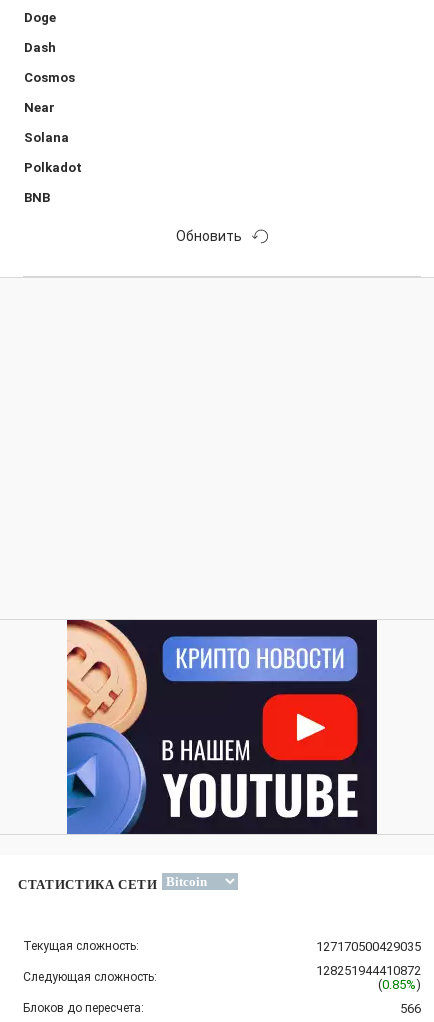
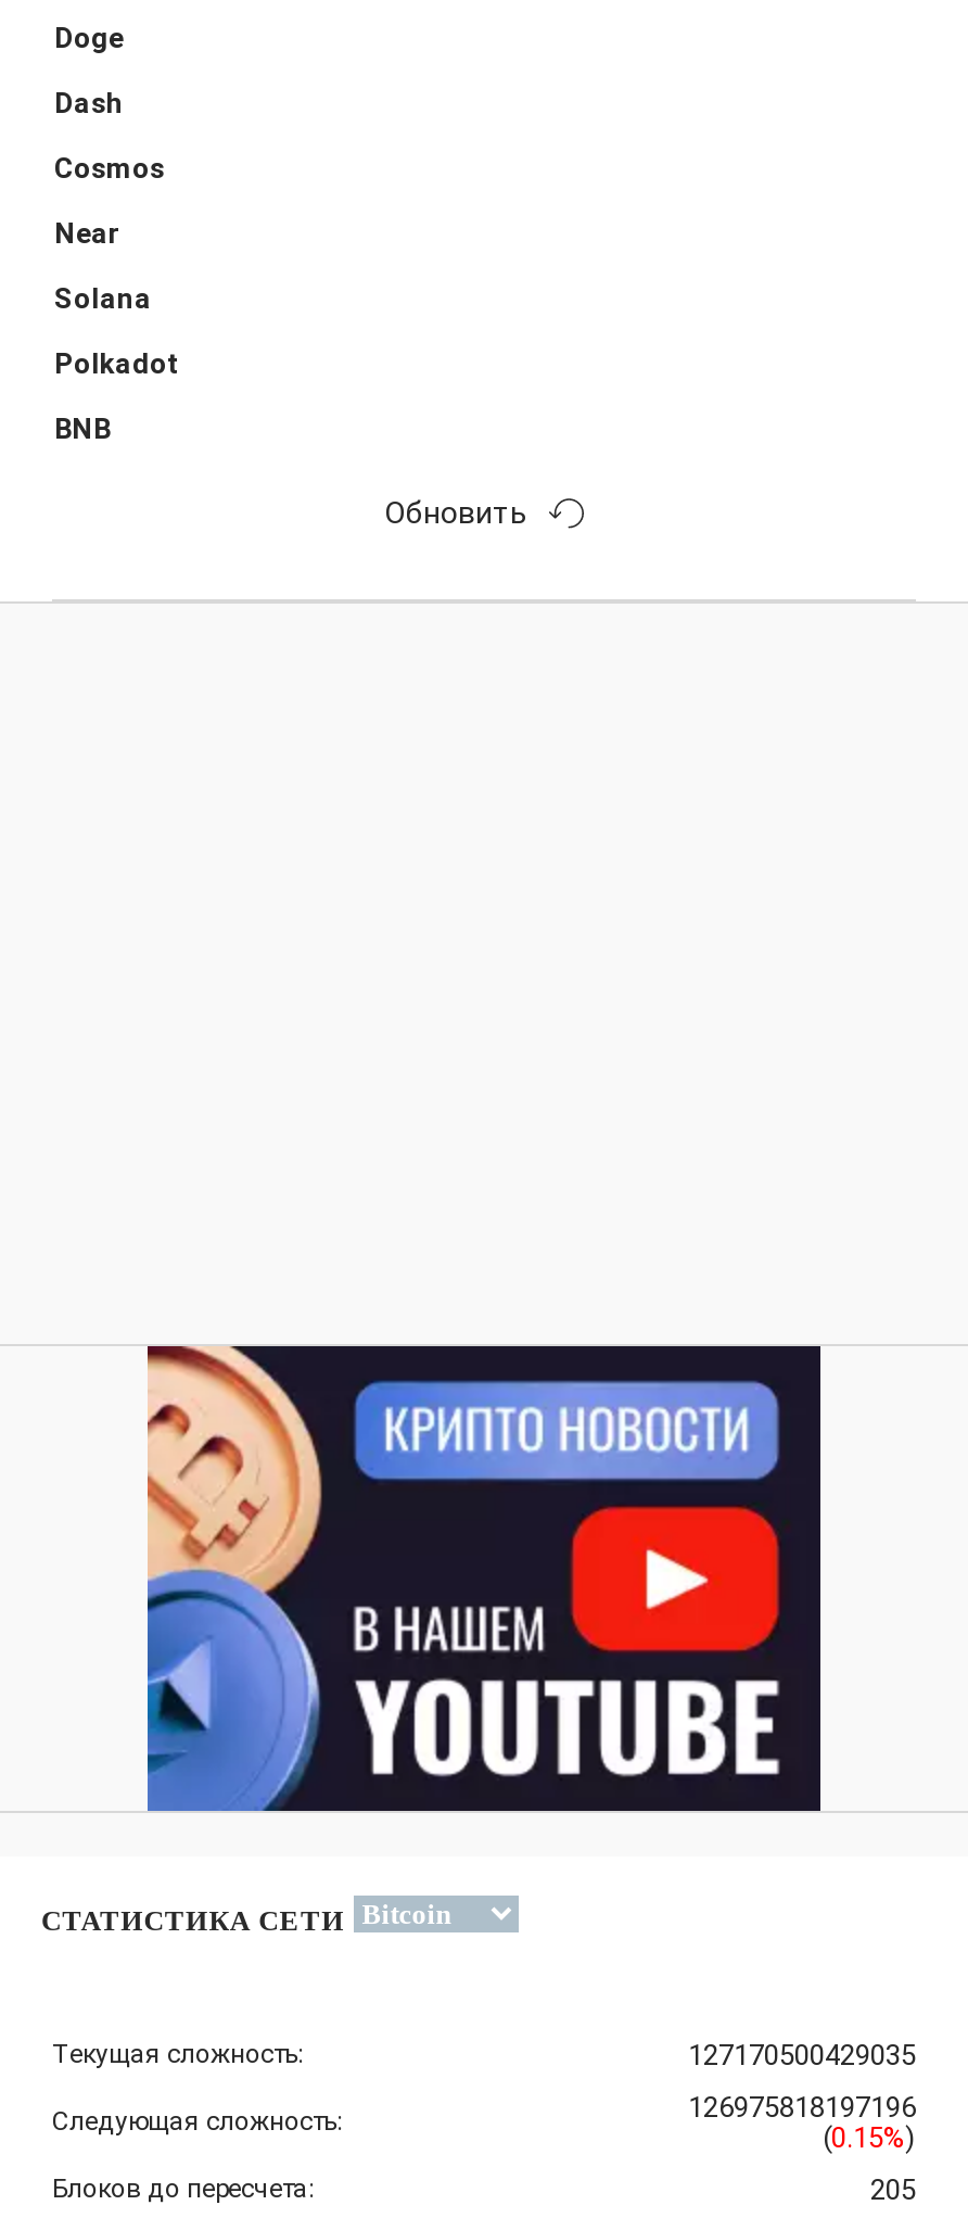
- 128251944410872
+ 126975818197196

- (0.85%)
+ (0.15%)

- 566
+ 205
